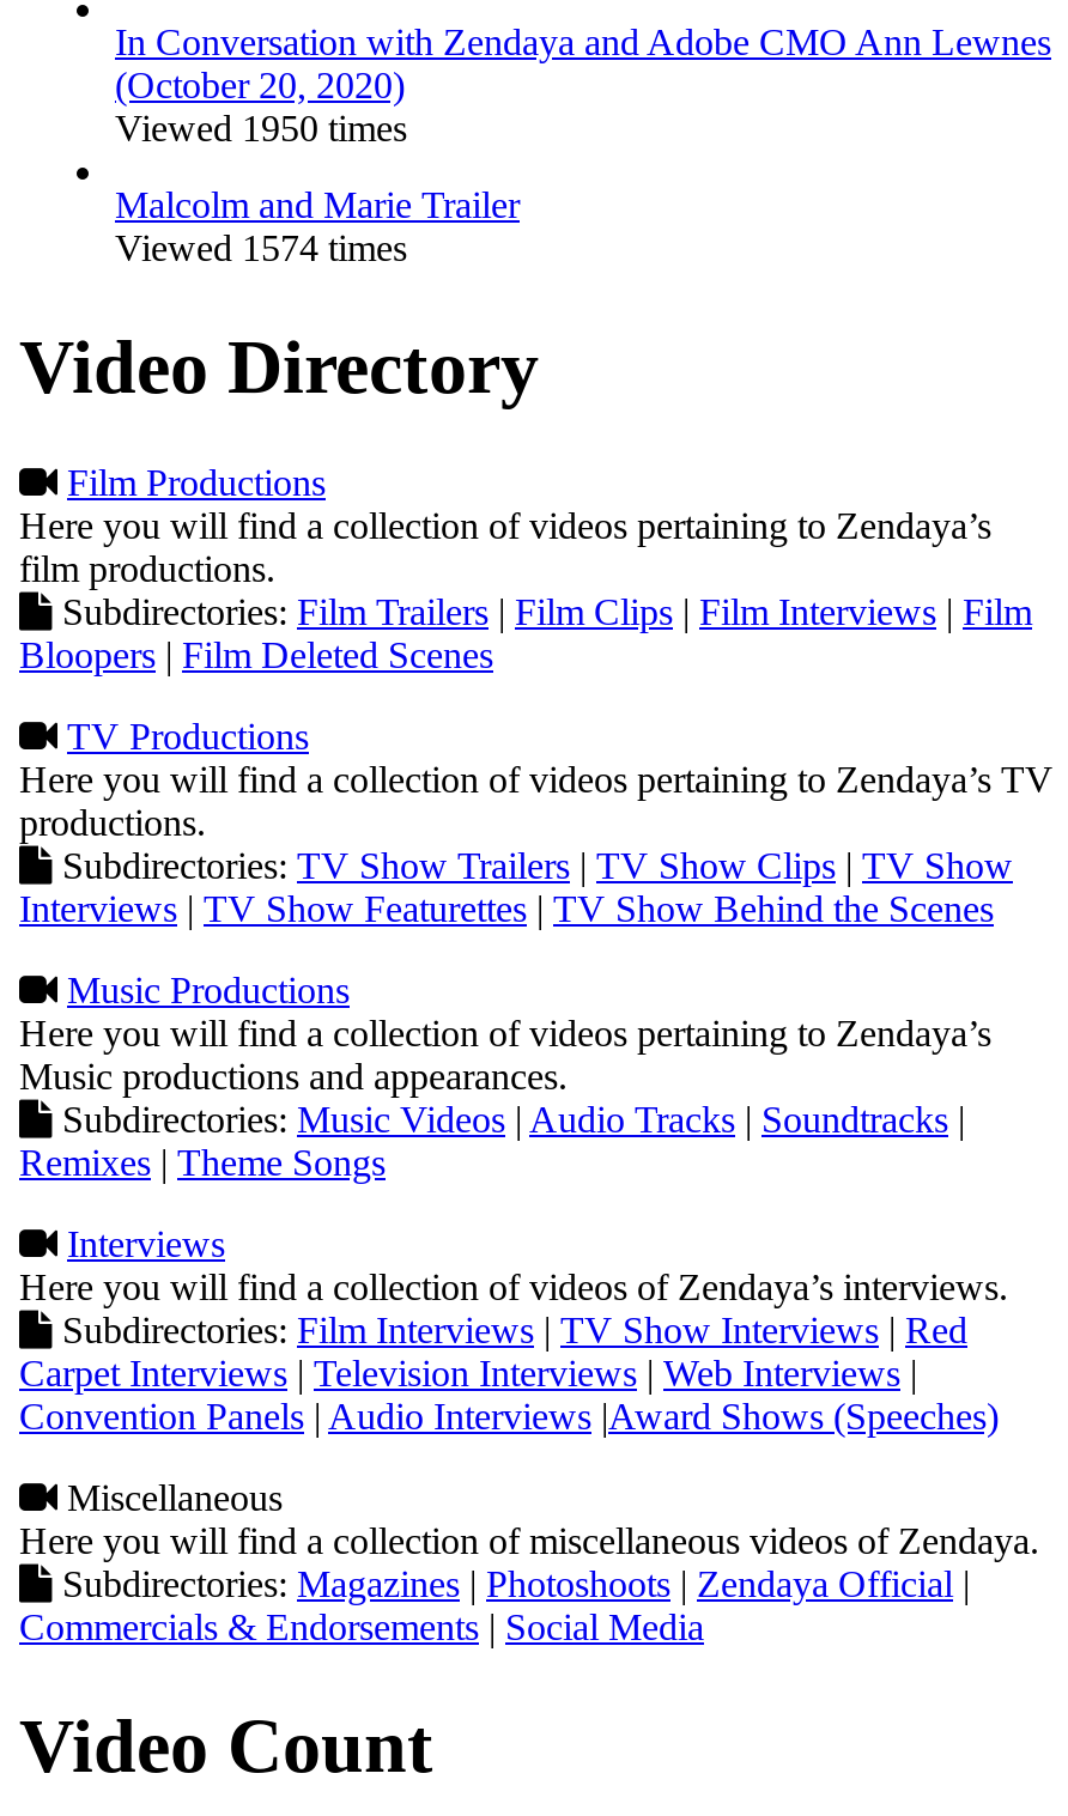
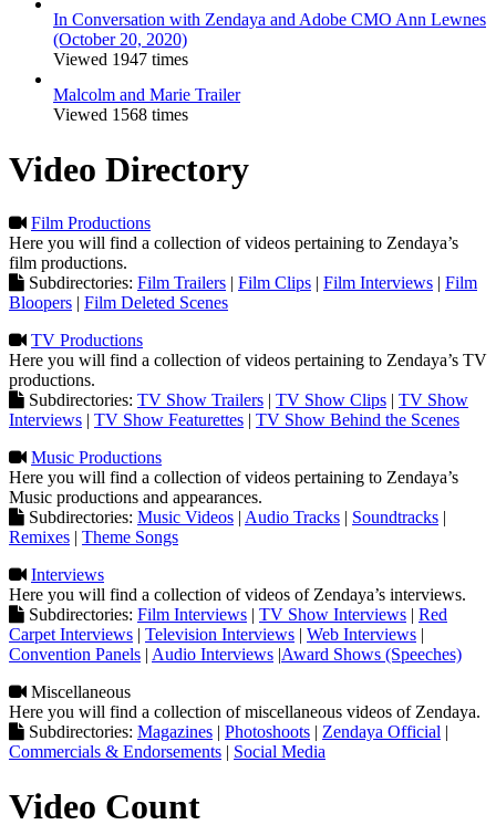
- Viewed 1950 times
+ Viewed 1947 times

- Viewed 1574 times
+ Viewed 1568 times
